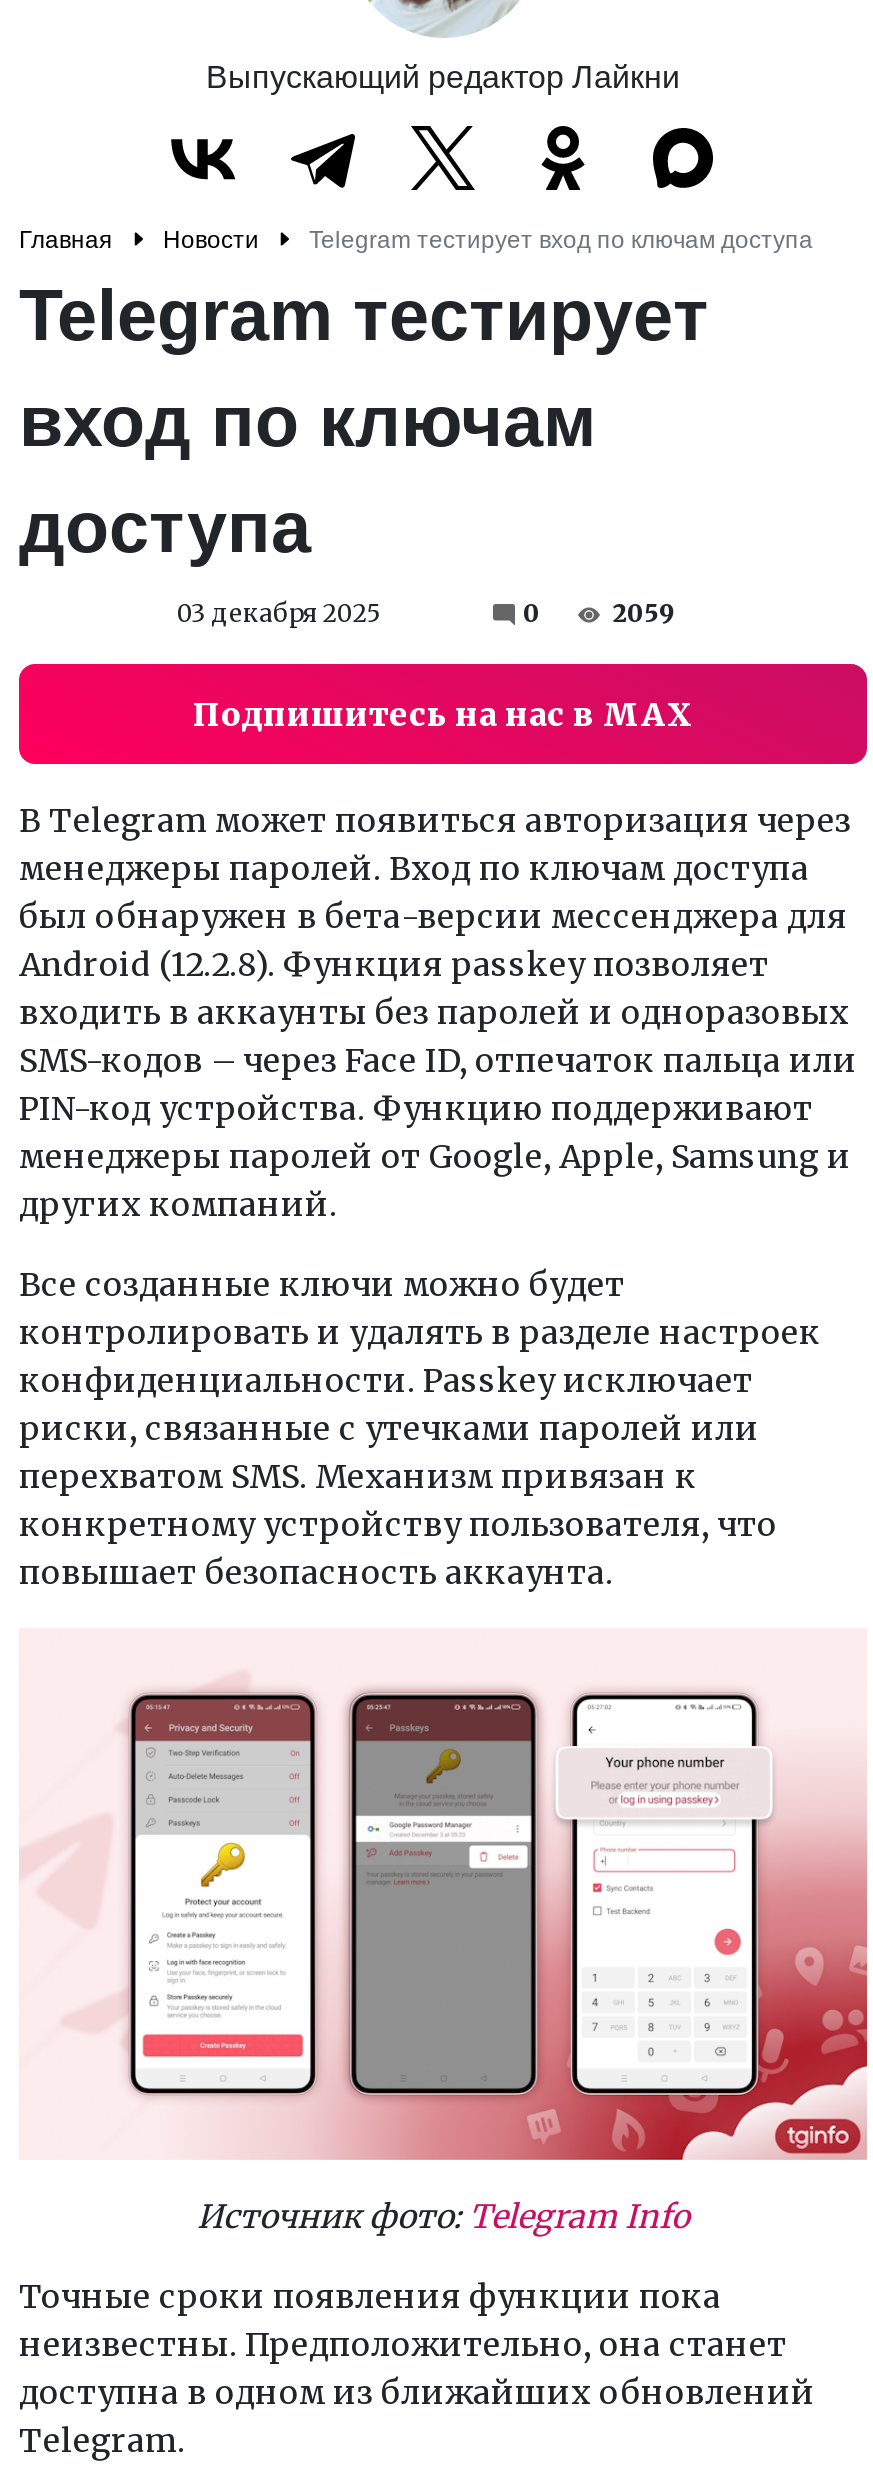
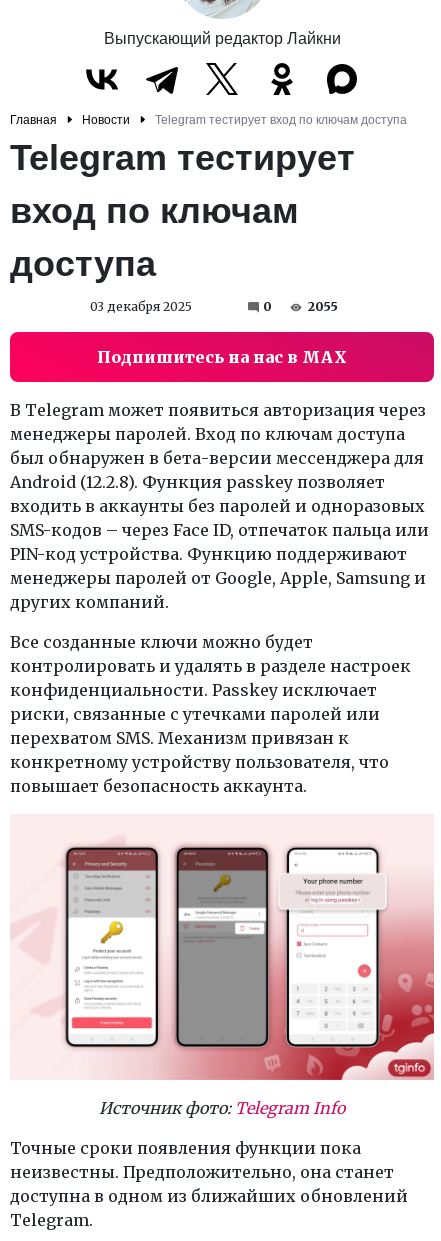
- 2059
+ 2055
